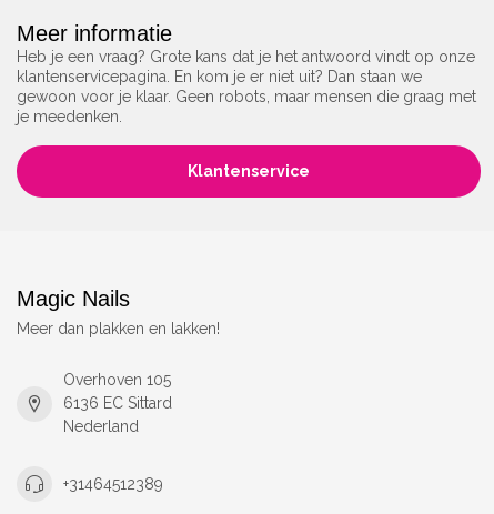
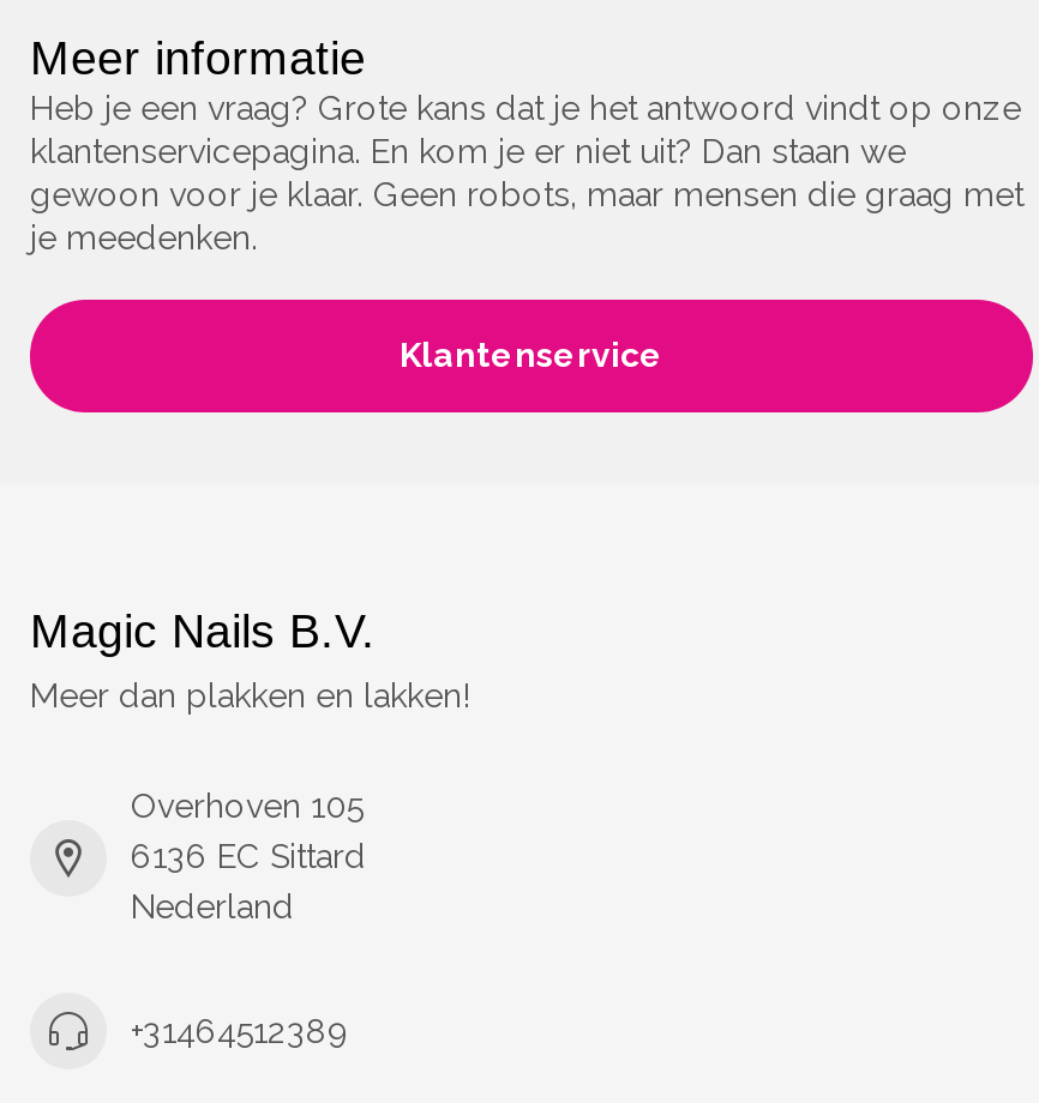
- Magic Nails
+ Magic Nails B.V.
